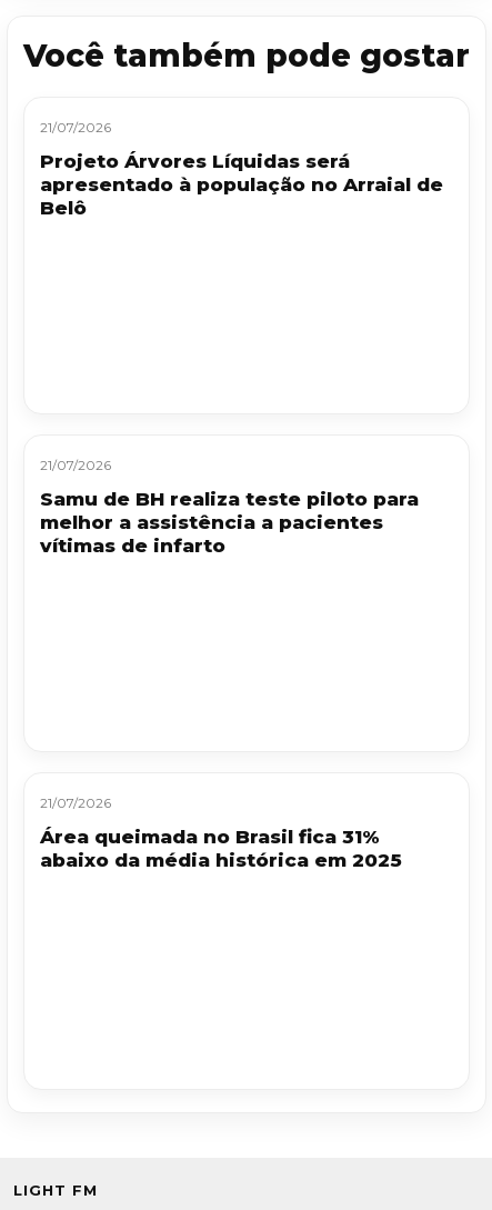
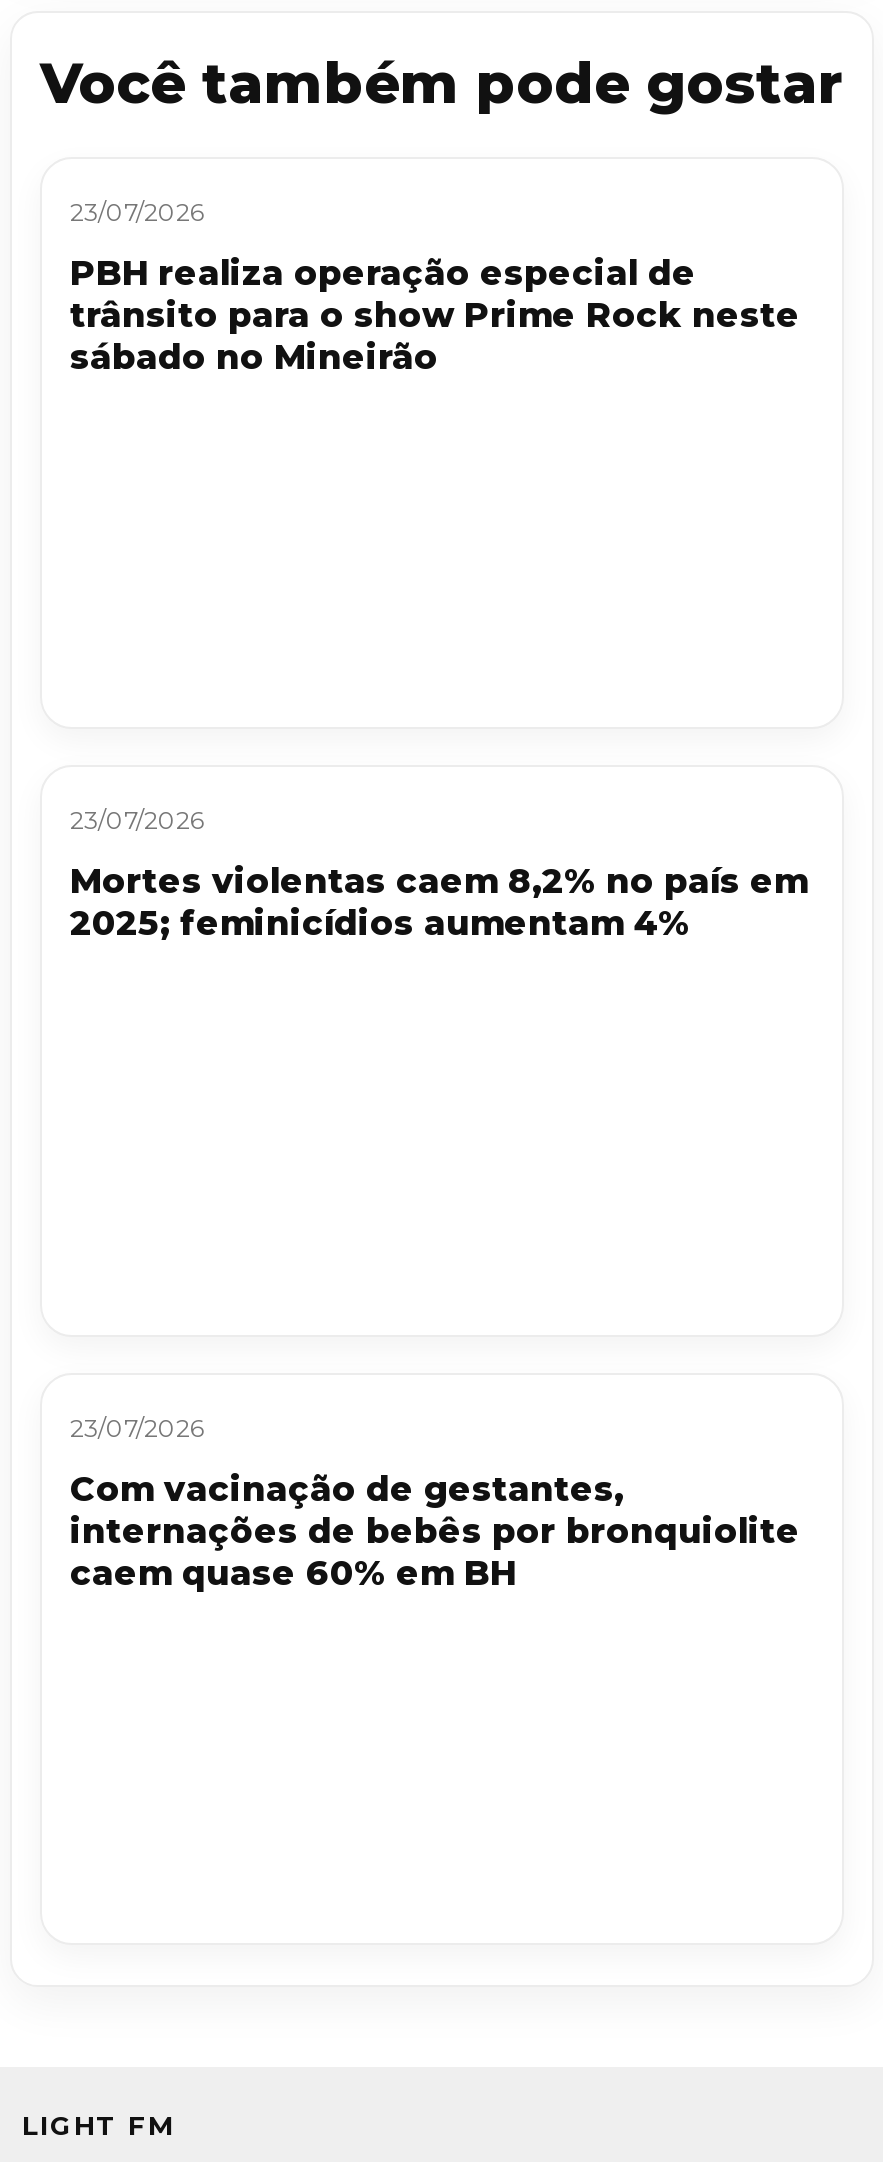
- 21/07/2026
+ 23/07/2026

- Projeto Árvores Líquidas será
- apresentado à população no Arraial de
- Belô
+ PBH realiza operação especial de
+ trânsito para o show Prime Rock neste
+ sábado no Mineirão

- 21/07/2026
+ 23/07/2026

- Samu de BH realiza teste piloto para
- melhor a assistência a pacientes
- vítimas de infarto
+ Mortes violentas caem 8,2% no país em
+ 2025; feminicídios aumentam 4%

- 21/07/2026
+ 23/07/2026

- Área queimada no Brasil fica 31%
- abaixo da média histórica em 2025
+ Com vacinação de gestantes,
+ internações de bebês por bronquiolite
+ caem quase 60% em BH
